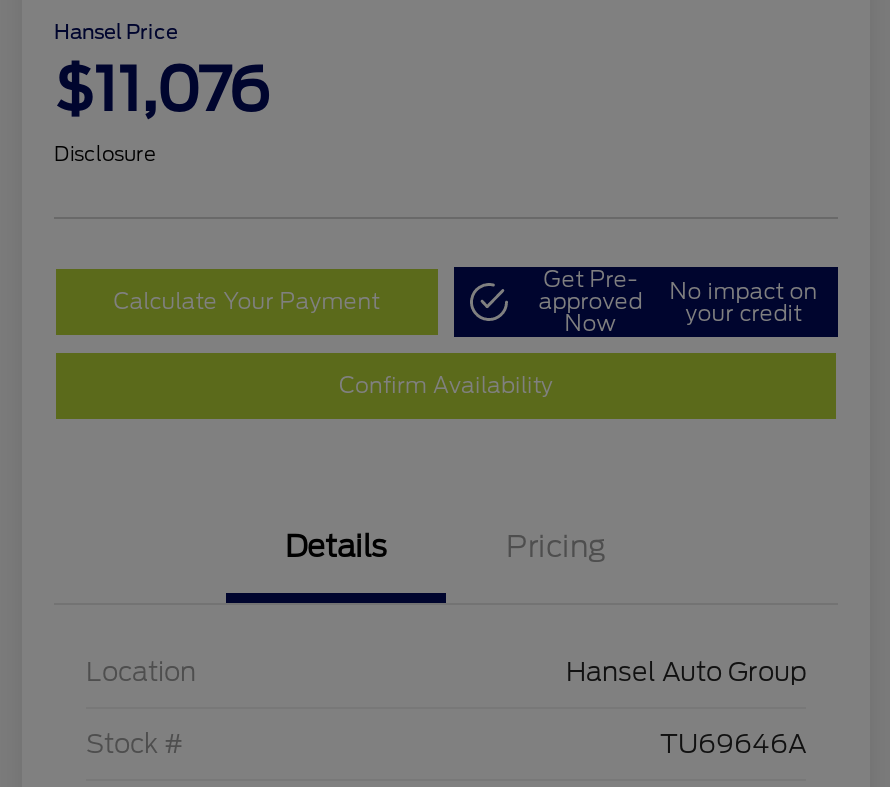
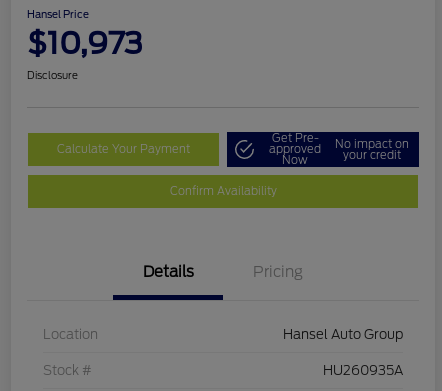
- $11,076
+ $10,973

- TU69646A
+ HU260935A
